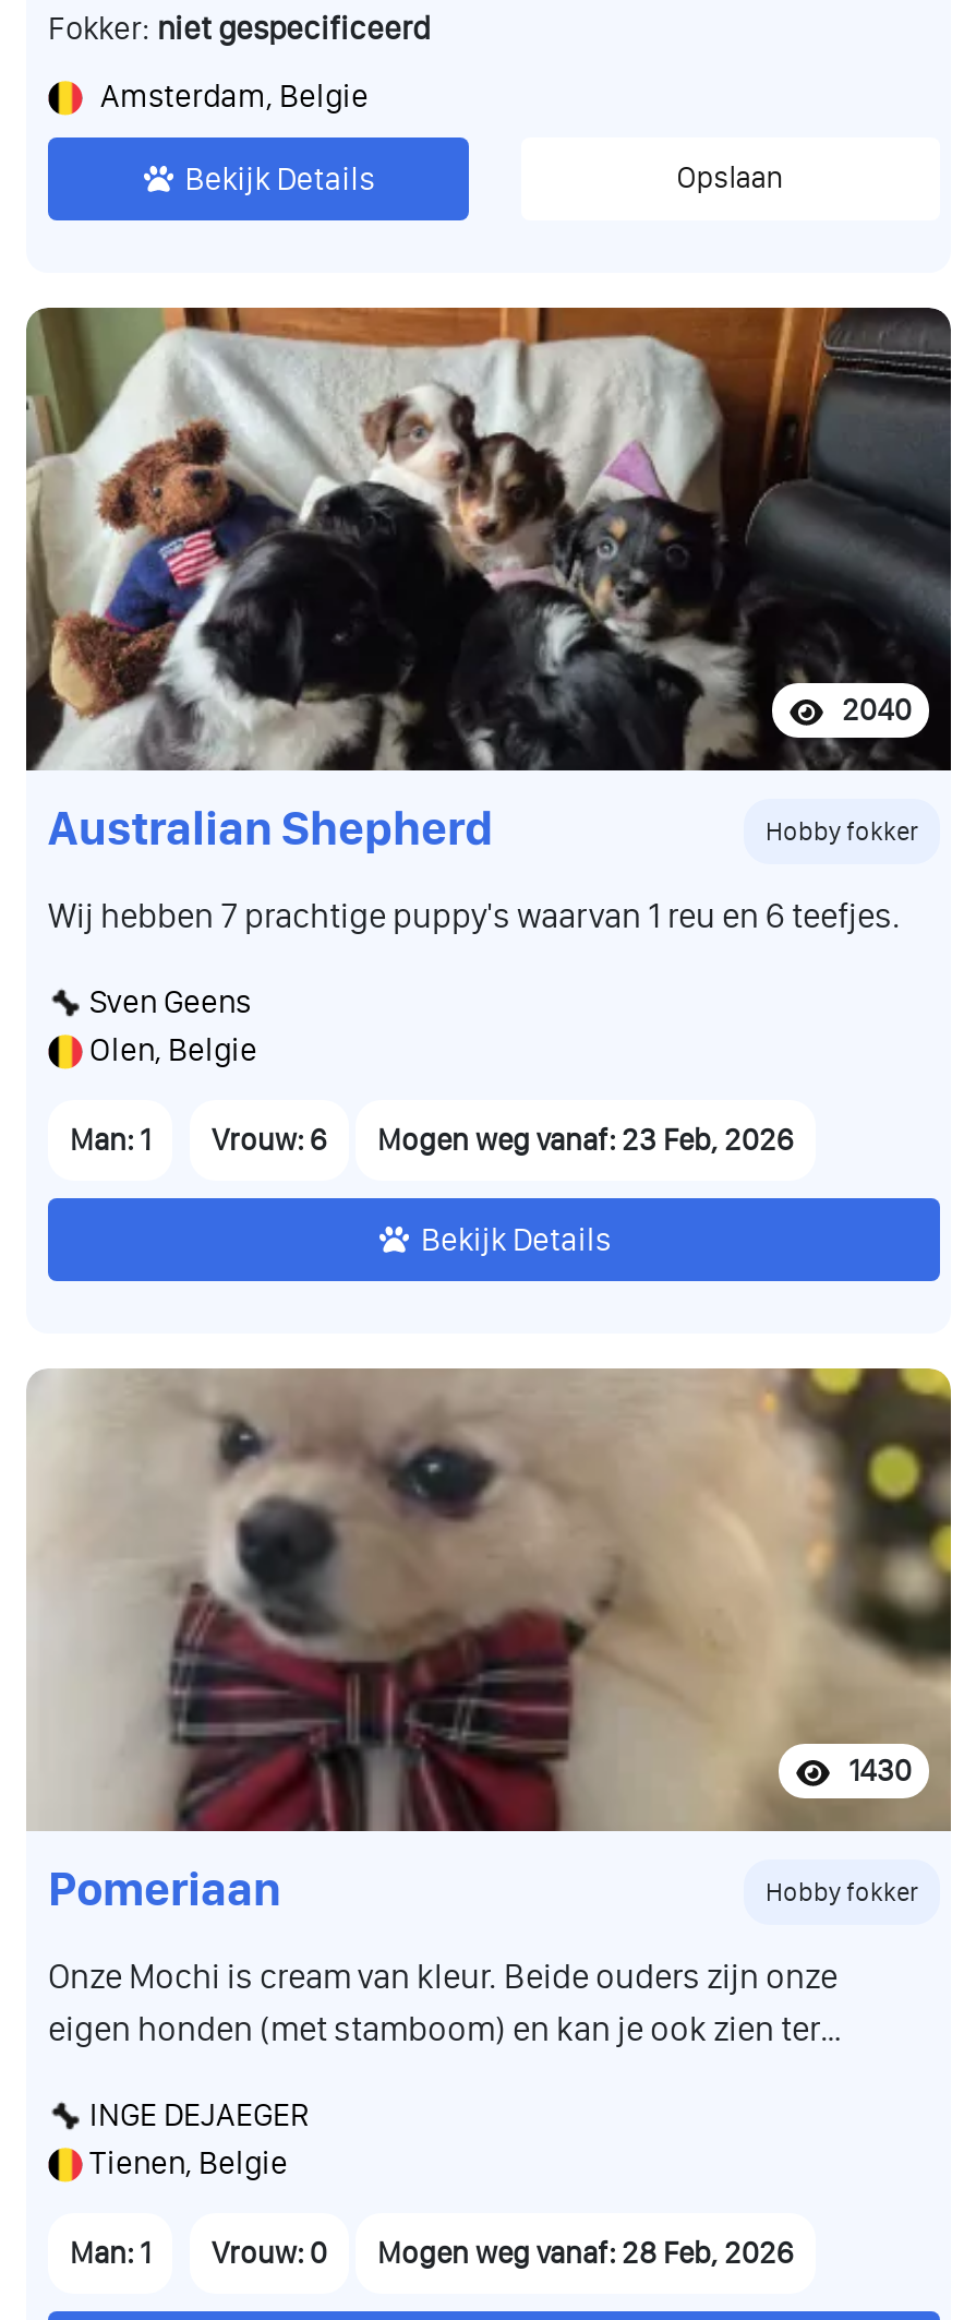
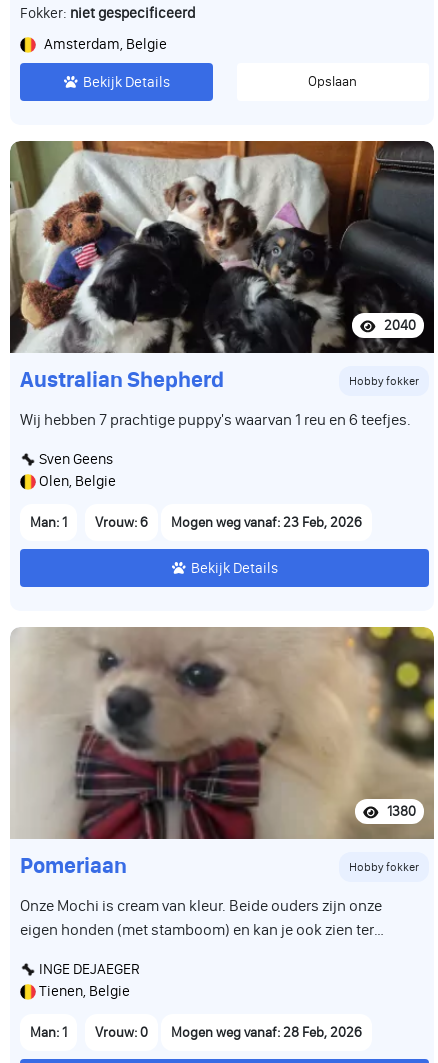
- 1430
+ 1380
